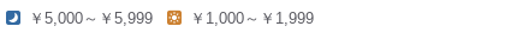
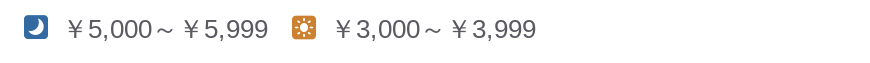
- ￥1,000～￥1,999
+ ￥3,000～￥3,999
